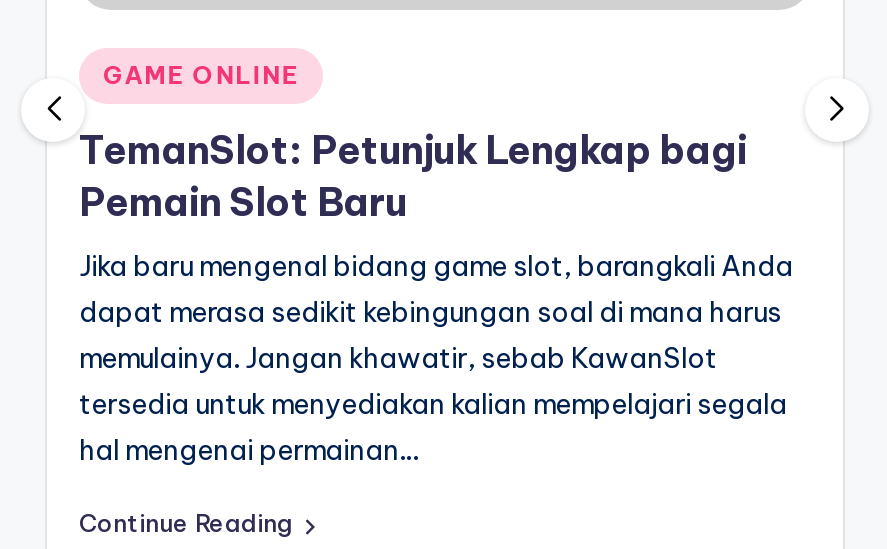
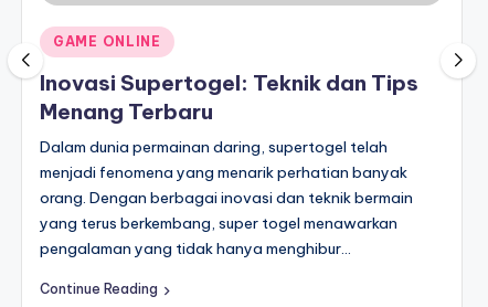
- TemanSlot: Petunjuk Lengkap bagi
- Pemain Slot Baru
+ Inovasi Supertogel: Teknik dan Tips
+ Menang Terbaru

- Jika baru mengenal bidang game slot, barangkali Anda
- dapat merasa sedikit kebingungan soal di mana harus
- memulainya. Jangan khawatir, sebab KawanSlot
- tersedia untuk menyediakan kalian mempelajari segala
- hal mengenai permainan…
+ Dalam dunia permainan daring, supertogel telah
+ menjadi fenomena yang menarik perhatian banyak
+ orang. Dengan berbagai inovasi dan teknik bermain
+ yang terus berkembang, super togel menawarkan
+ pengalaman yang tidak hanya menghibur…
